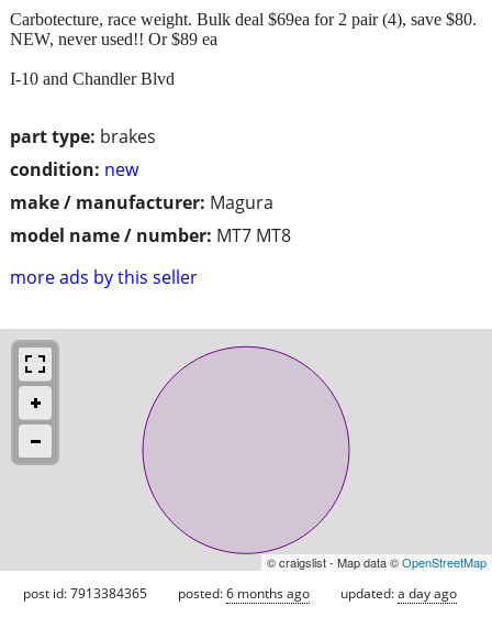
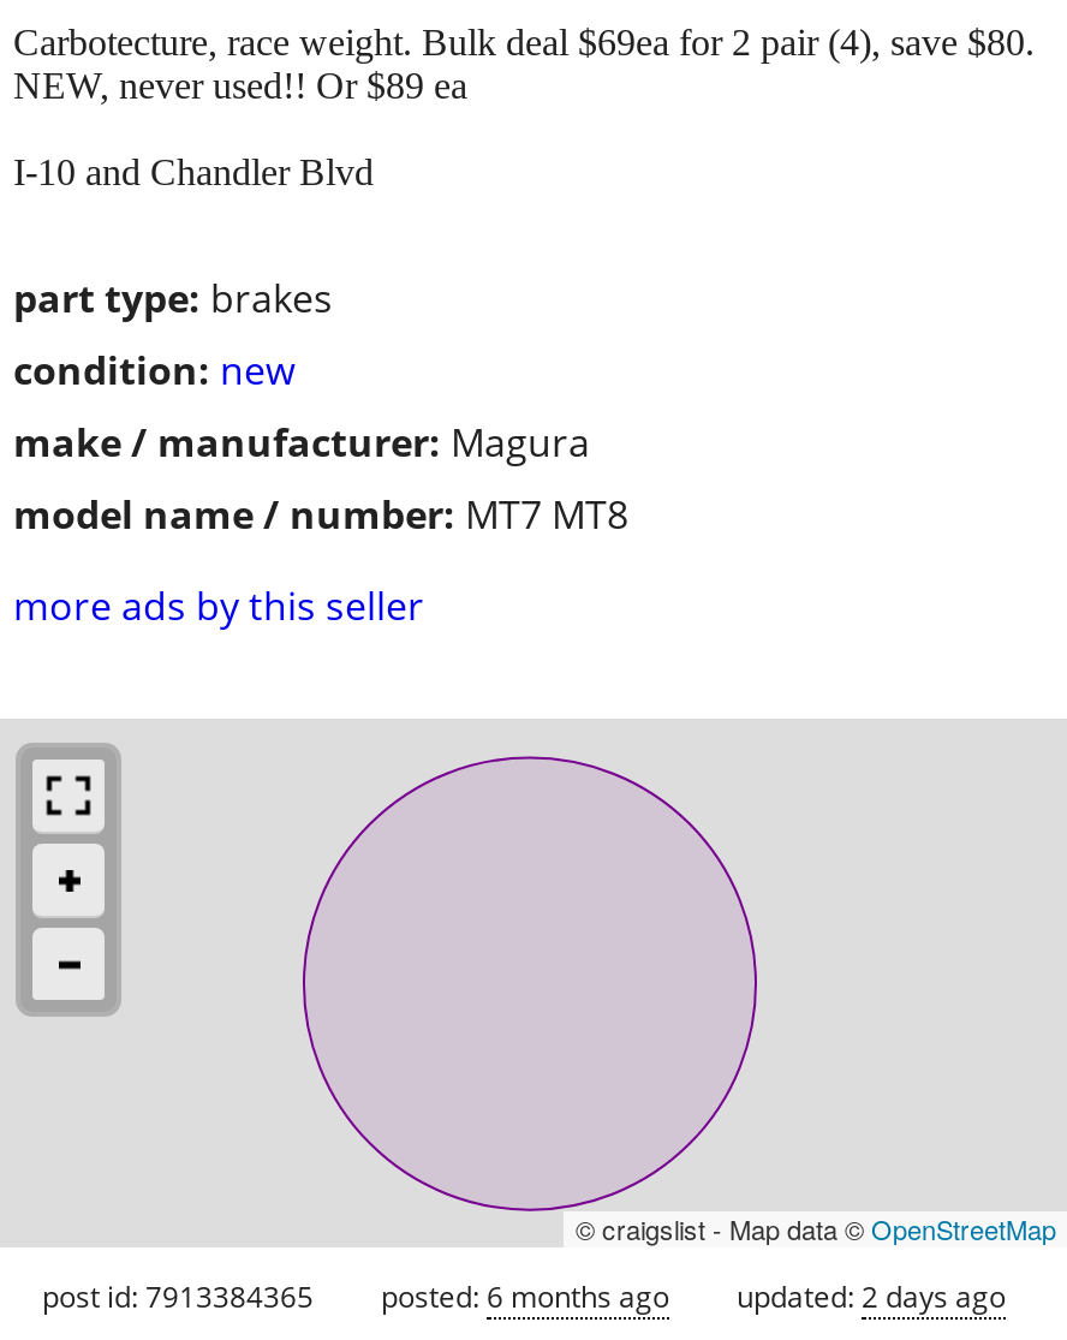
- updated: a day ago
+ updated: 2 days ago
